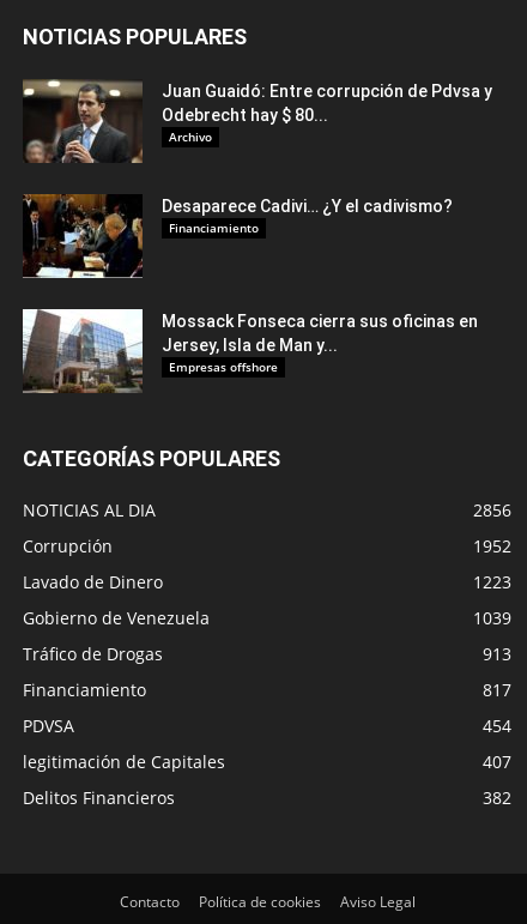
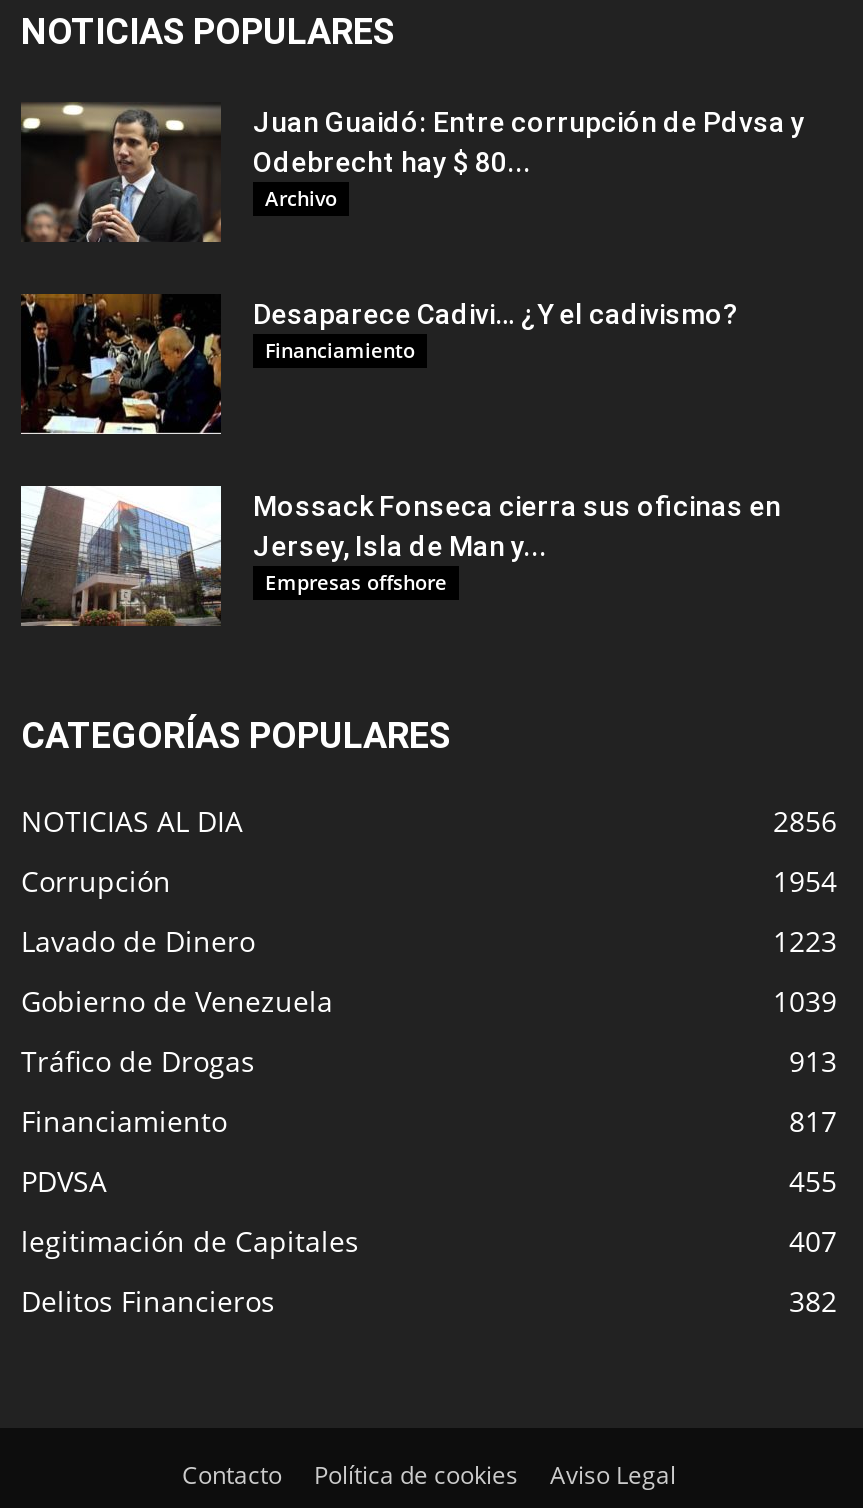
- 1952
+ 1954

- 454
+ 455
